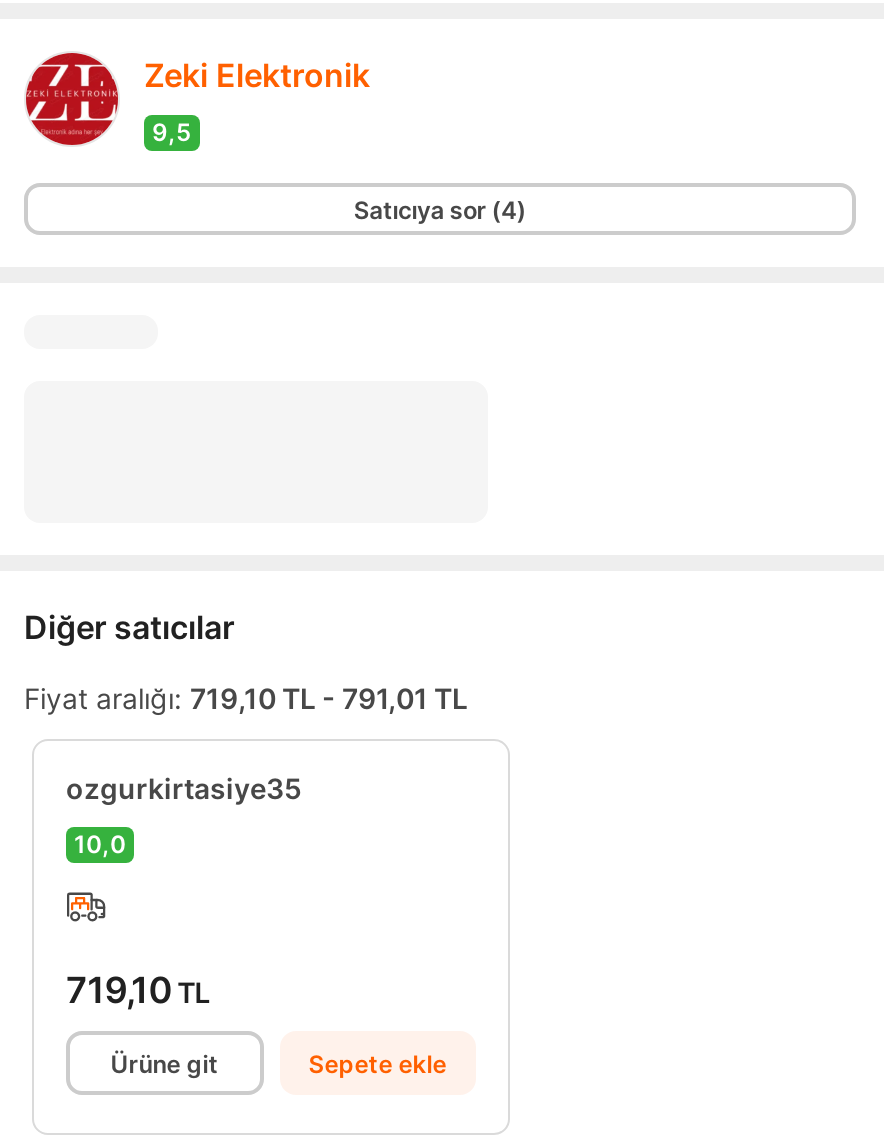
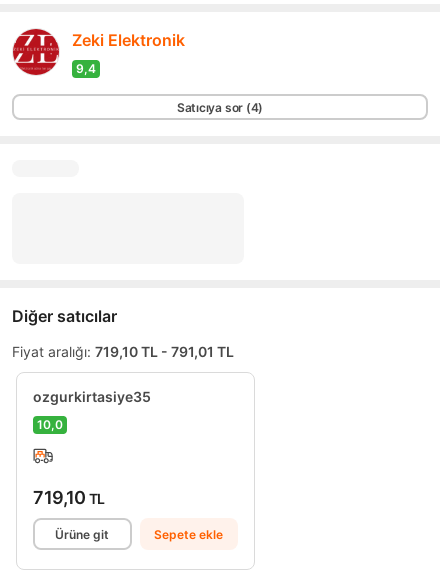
- 9,5
+ 9,4
